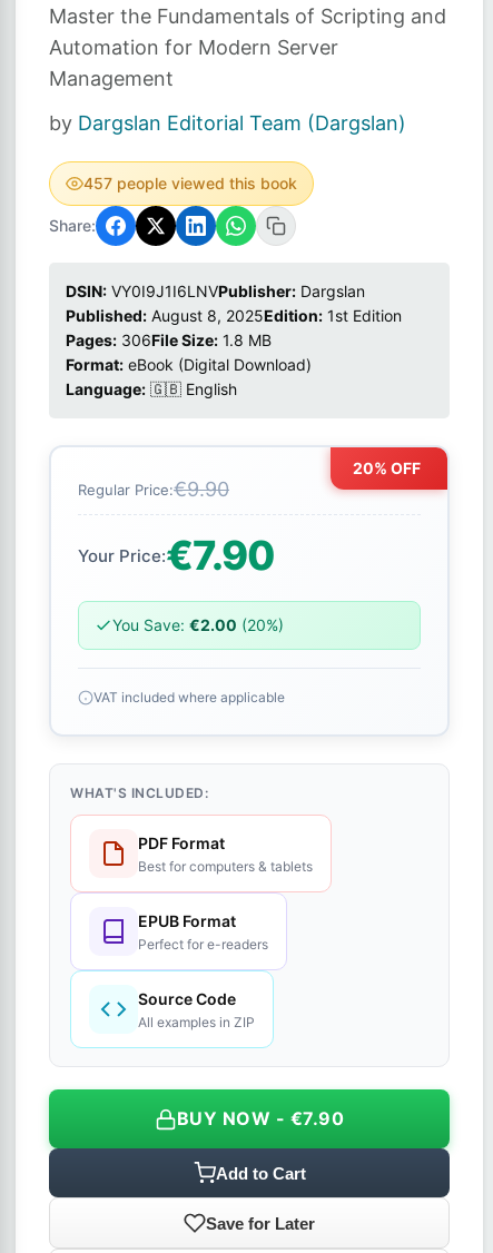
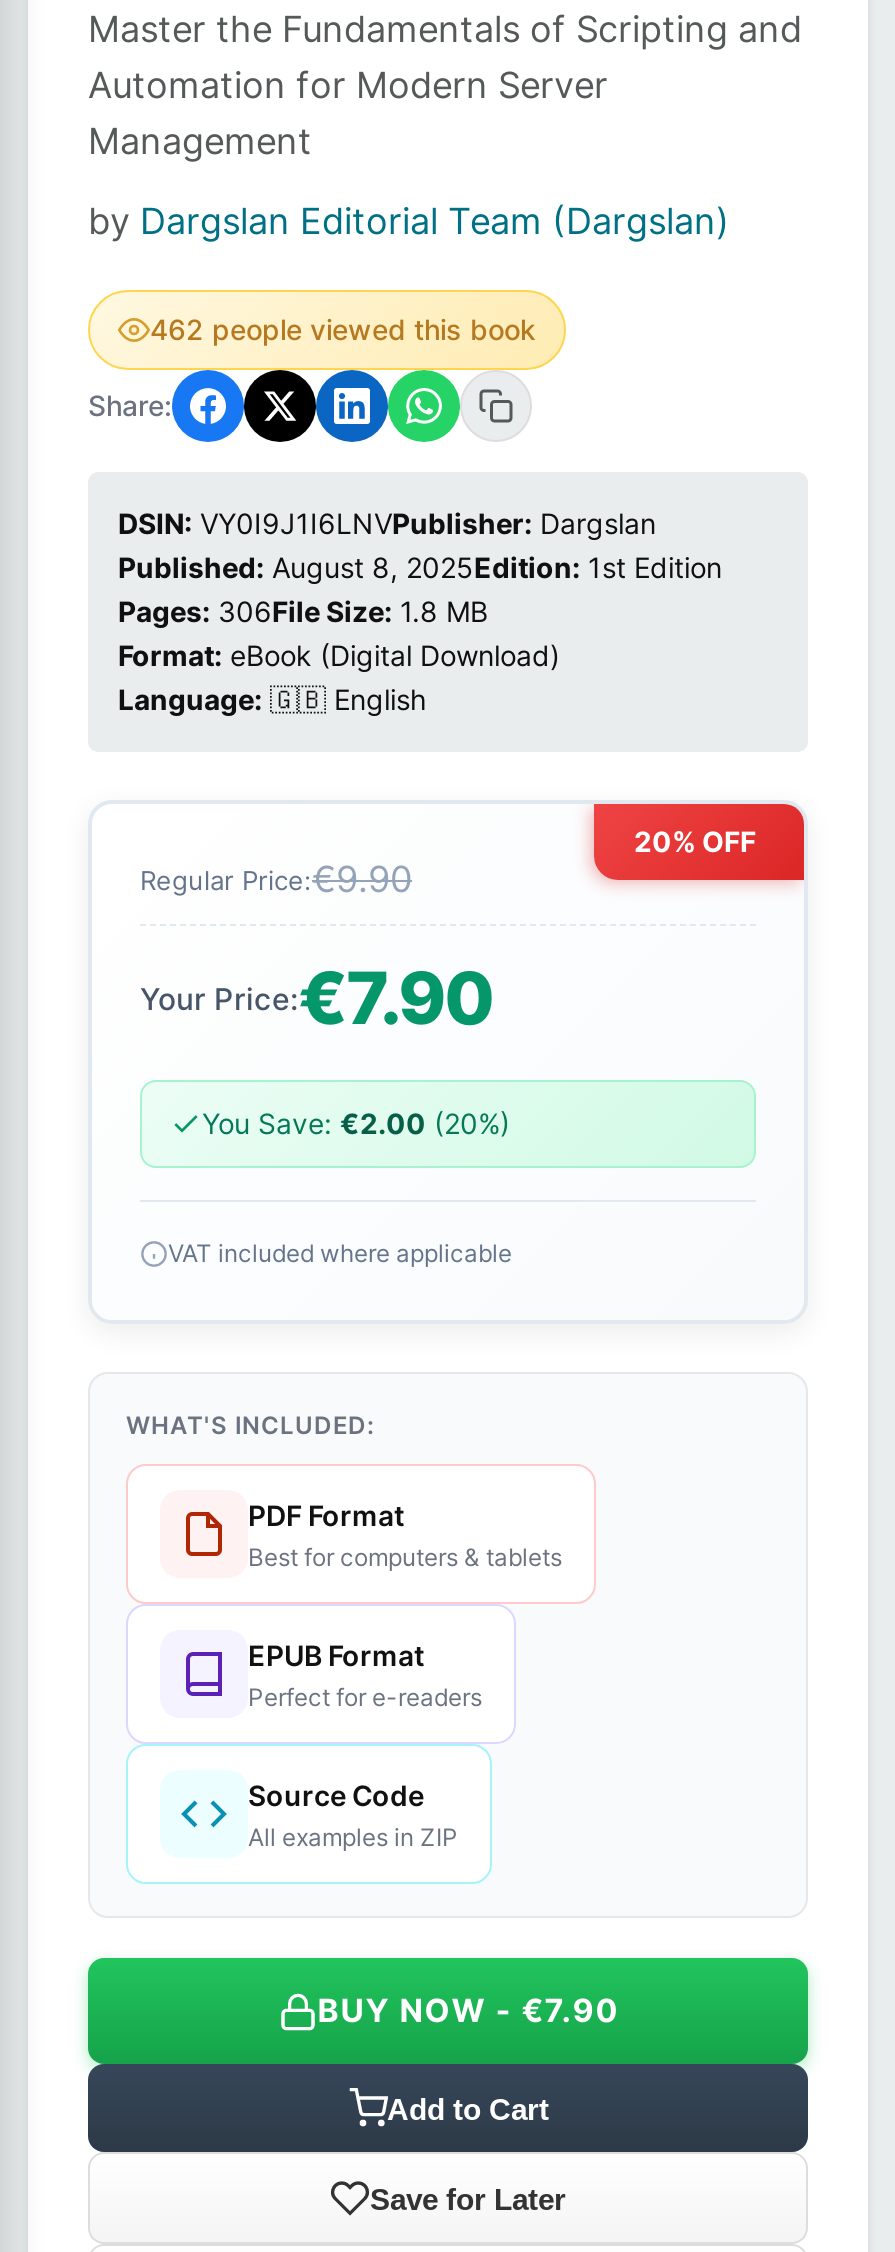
- 457 people viewed this book
+ 462 people viewed this book
